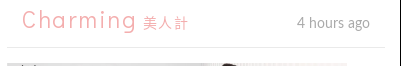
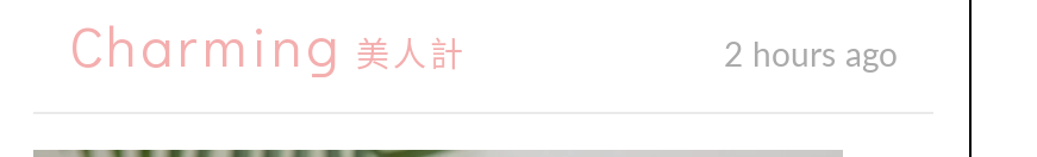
- 4 hours ago
+ 2 hours ago
